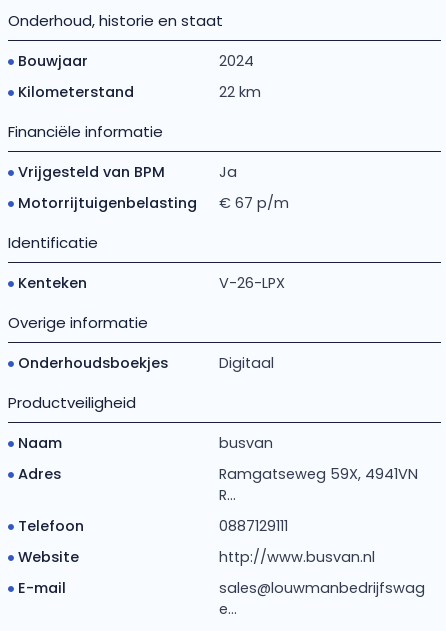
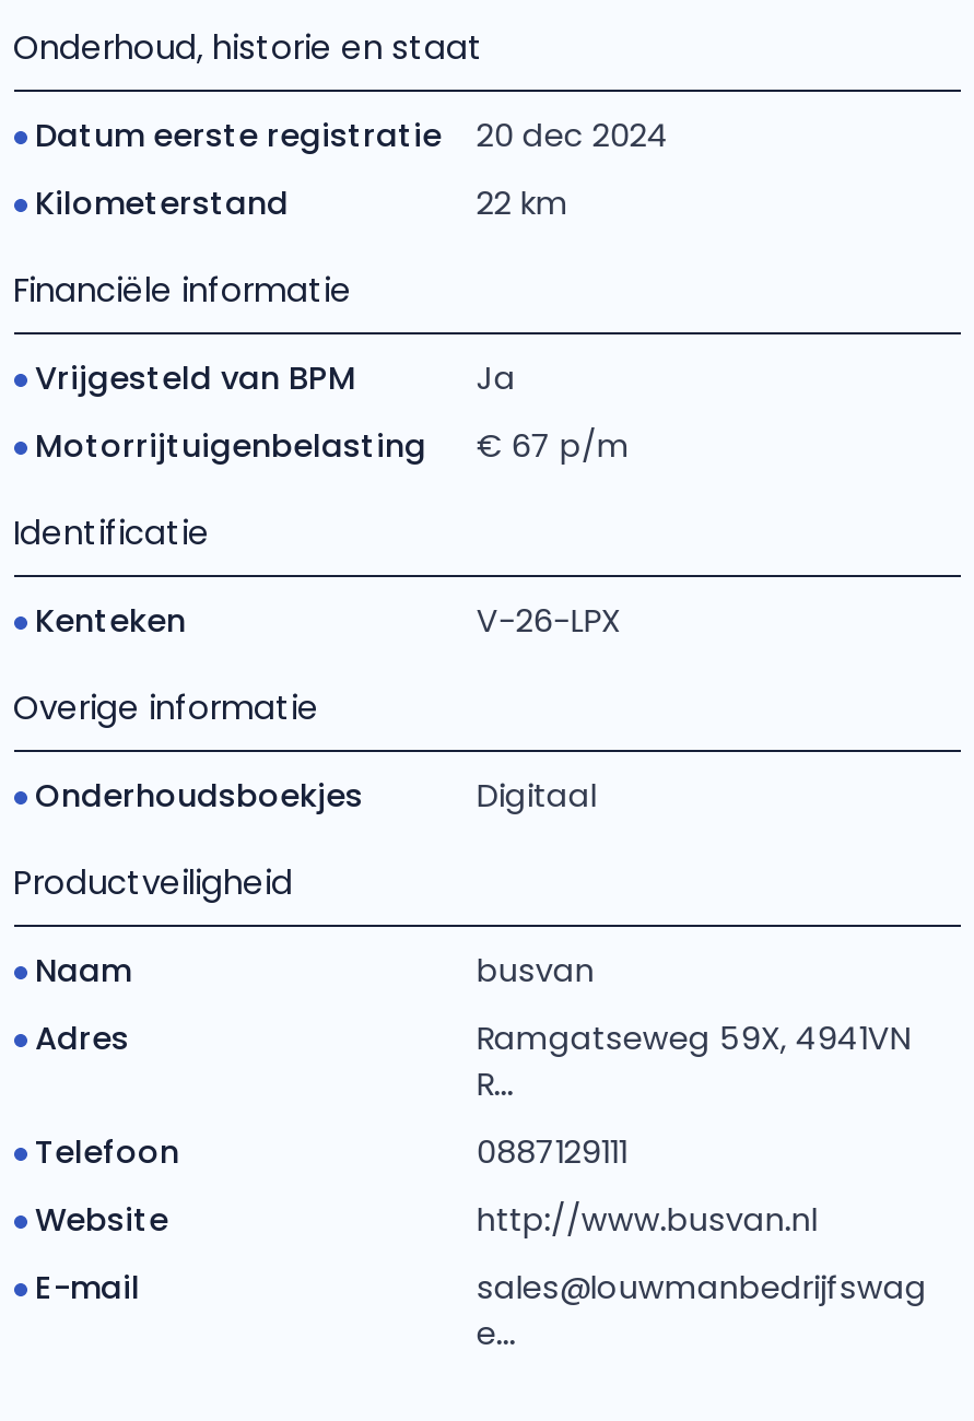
- Bouwjaar
- 2024
+ Datum eerste registratie
+ 20 dec 2024
